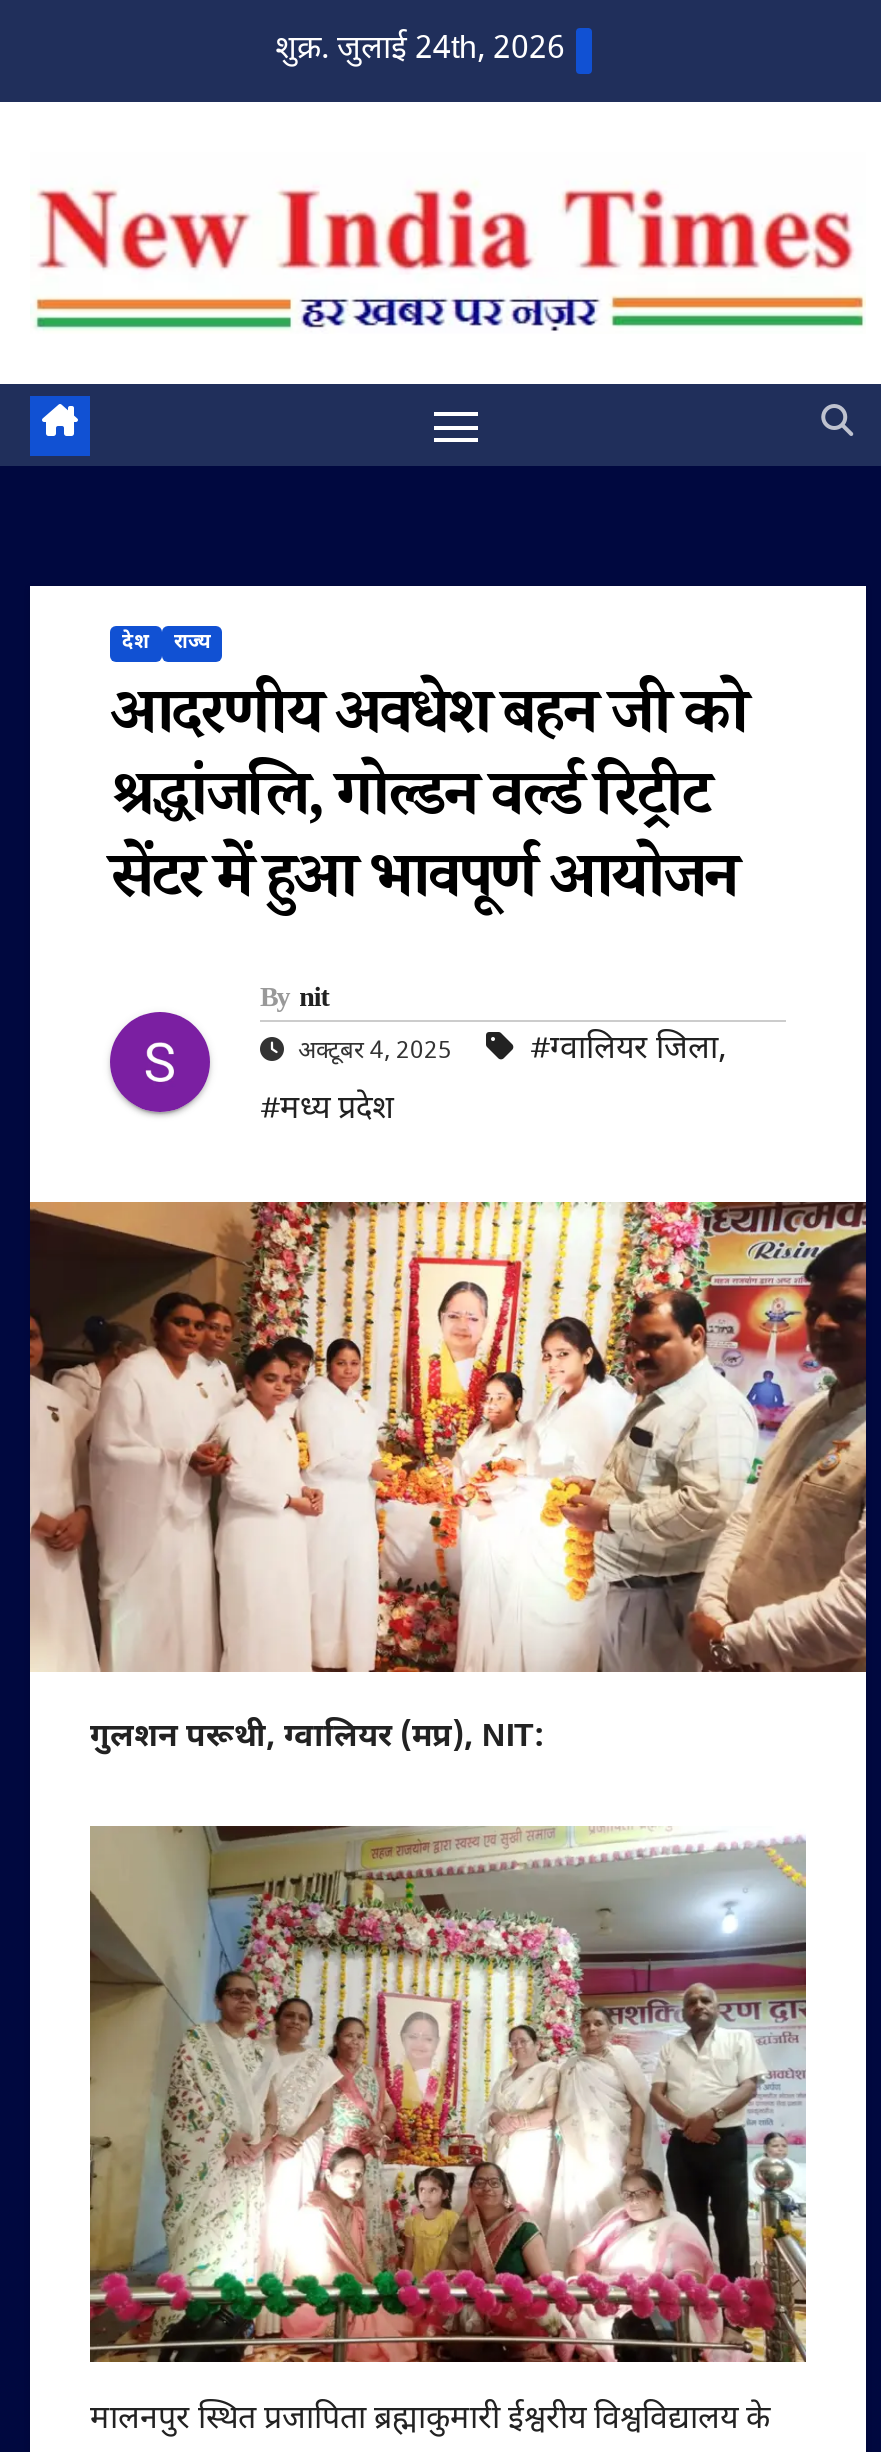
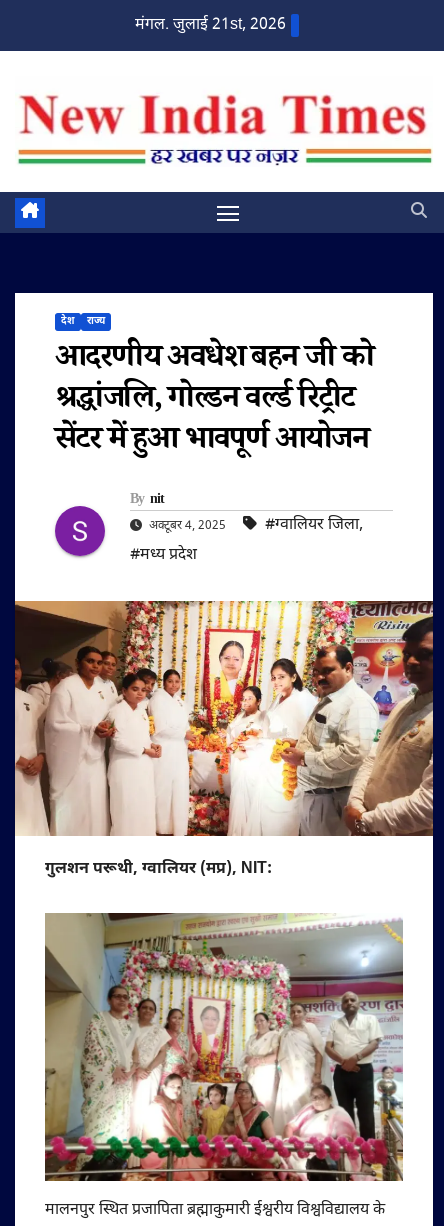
- शुक्र. जुलाई 24th, 2026
+ मंगल. जुलाई 21st, 2026
